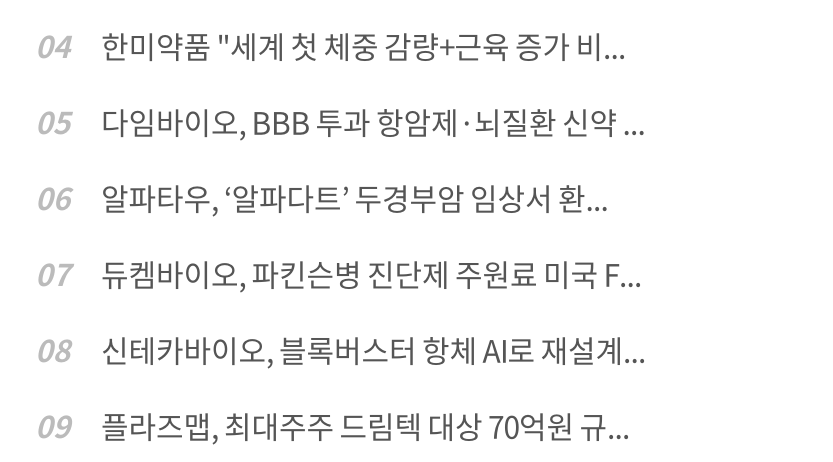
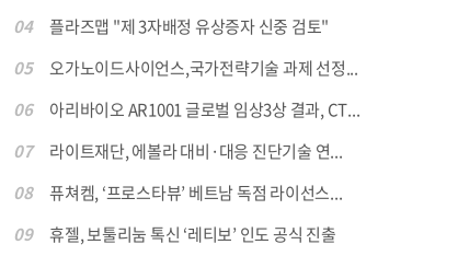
- 한미약품 "세계 첫 체중 감량+근육 증가 비...
+ 플라즈맵 "제 3자배정 유상증자 신중 검토"

- 다임바이오, BBB 투과 항암제·뇌질환 신약 ...
+ 오가노이드사이언스,국가전략기술 과제 선정...

- 알파타우, ‘알파다트’ 두경부암 임상서 환...
+ 아리바이오 AR1001 글로벌 임상3상 결과, CT...

- 듀켐바이오, 파킨슨병 진단제 주원료 미국 F...
+ 라이트재단, 에볼라 대비·대응 진단기술 연...

- 신테카바이오, 블록버스터 항체 AI로 재설계...
+ 퓨쳐켐, ‘프로스타뷰’ 베트남 독점 라이선스...

- 플라즈맵, 최대주주 드림텍 대상 70억원 규...
+ 휴젤, 보툴리눔 톡신 ‘레티보’ 인도 공식 진출
